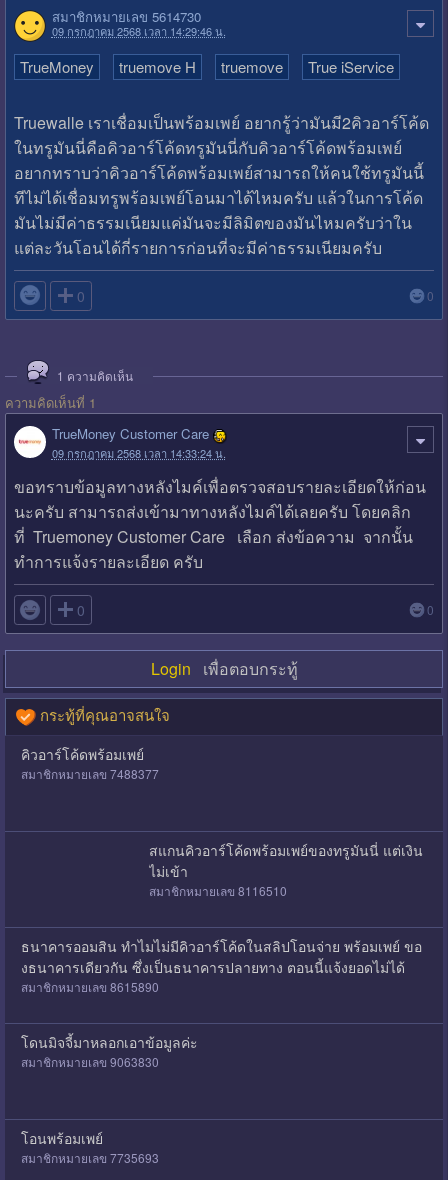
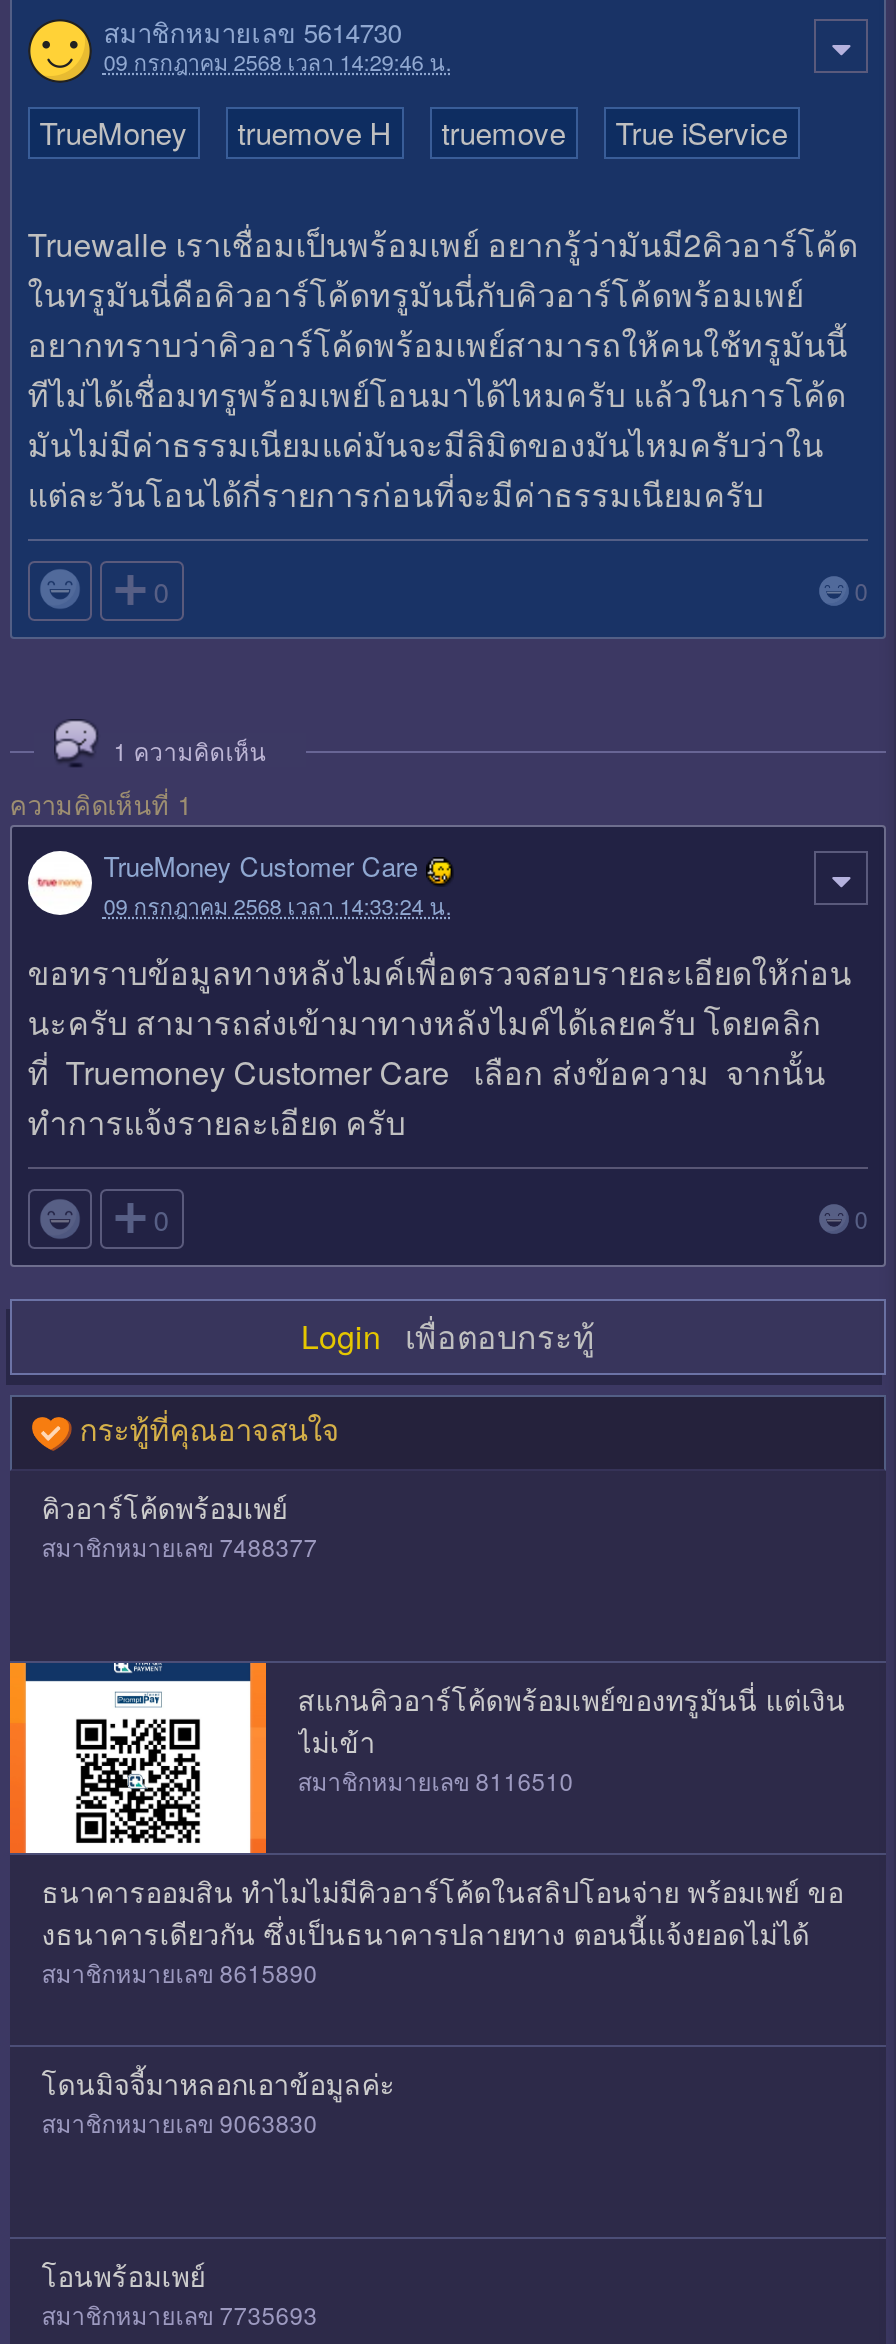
+ [image]
